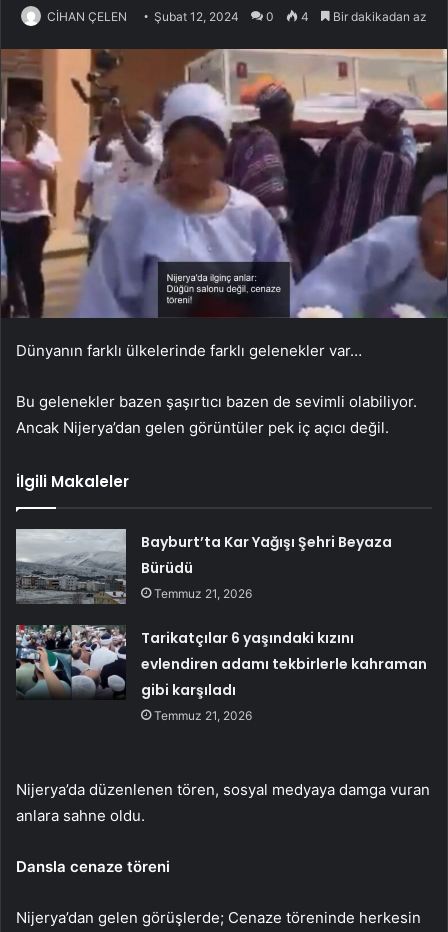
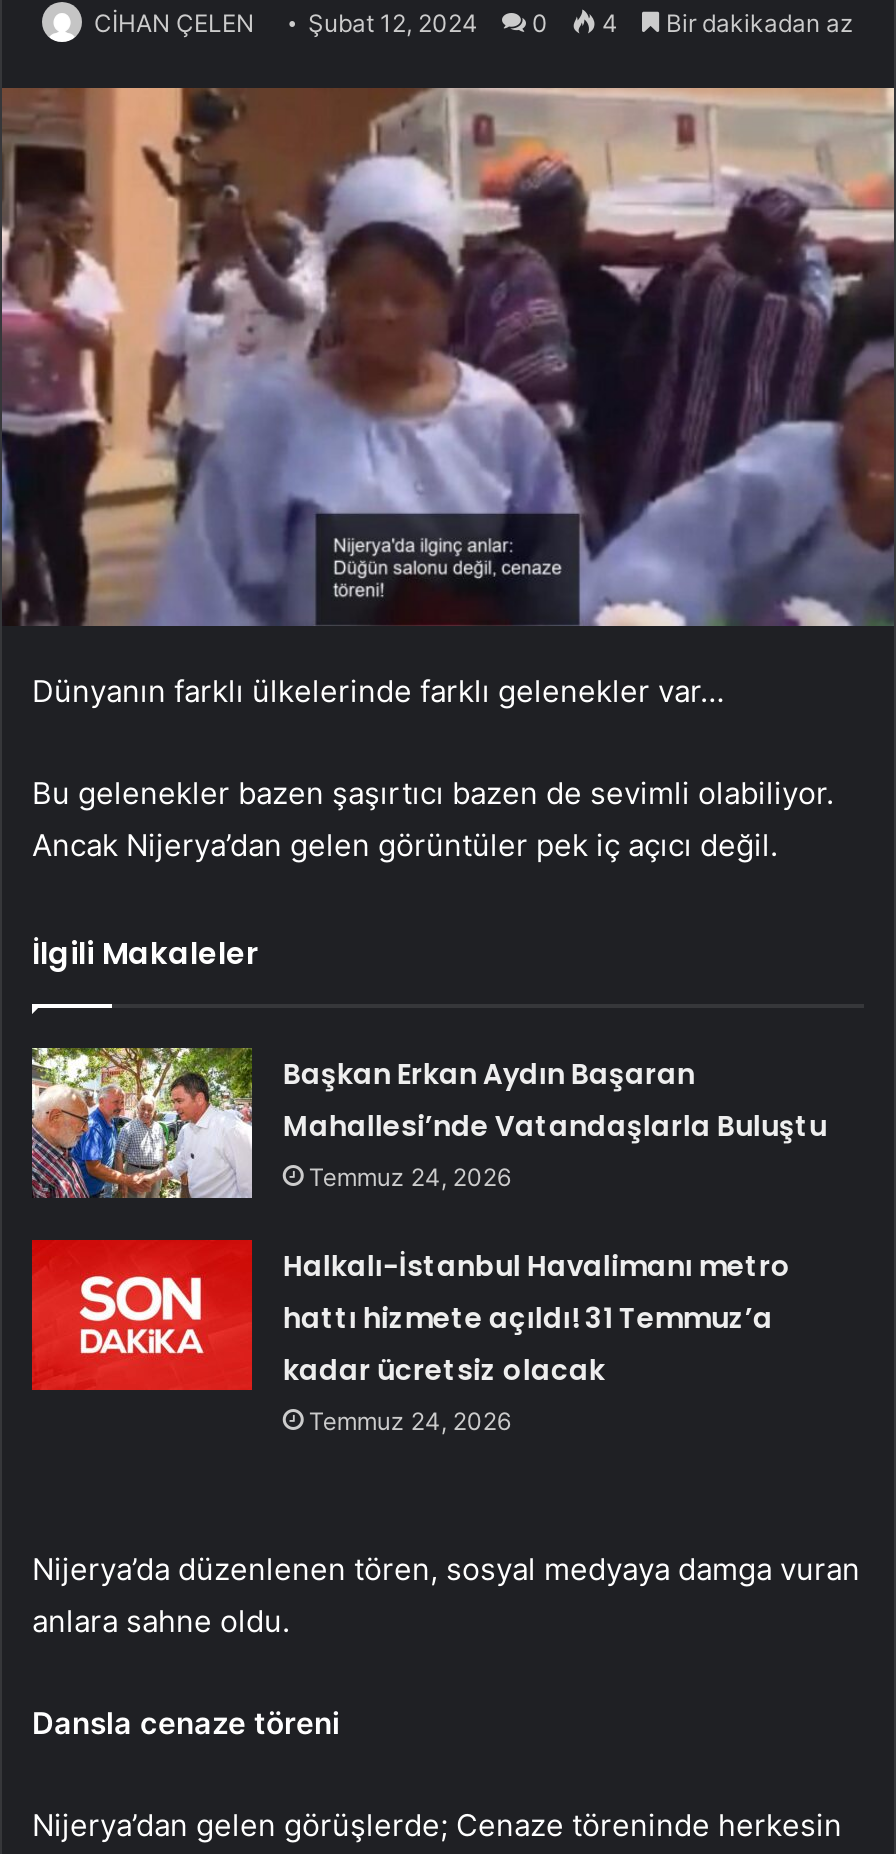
- [image]
- Bayburt’ta Kar Yağışı Şehri Beyaza
- Bürüdü
- Temmuz 21, 2026
+ [image]
+ Başkan Erkan Aydın Başaran
+ Mahallesi’nde Vatandaşlarla Buluştu
+ Temmuz 24, 2026

- [image]
- Tarikatçılar 6 yaşındaki kızını
- evlendiren adamı tekbirlerle kahraman
- gibi karşıladı
- Temmuz 21, 2026
+ [image]
+ Halkalı-İstanbul Havalimanı metro
+ hattı hizmete açıldı! 31 Temmuz’a
+ kadar ücretsiz olacak
+ Temmuz 24, 2026
